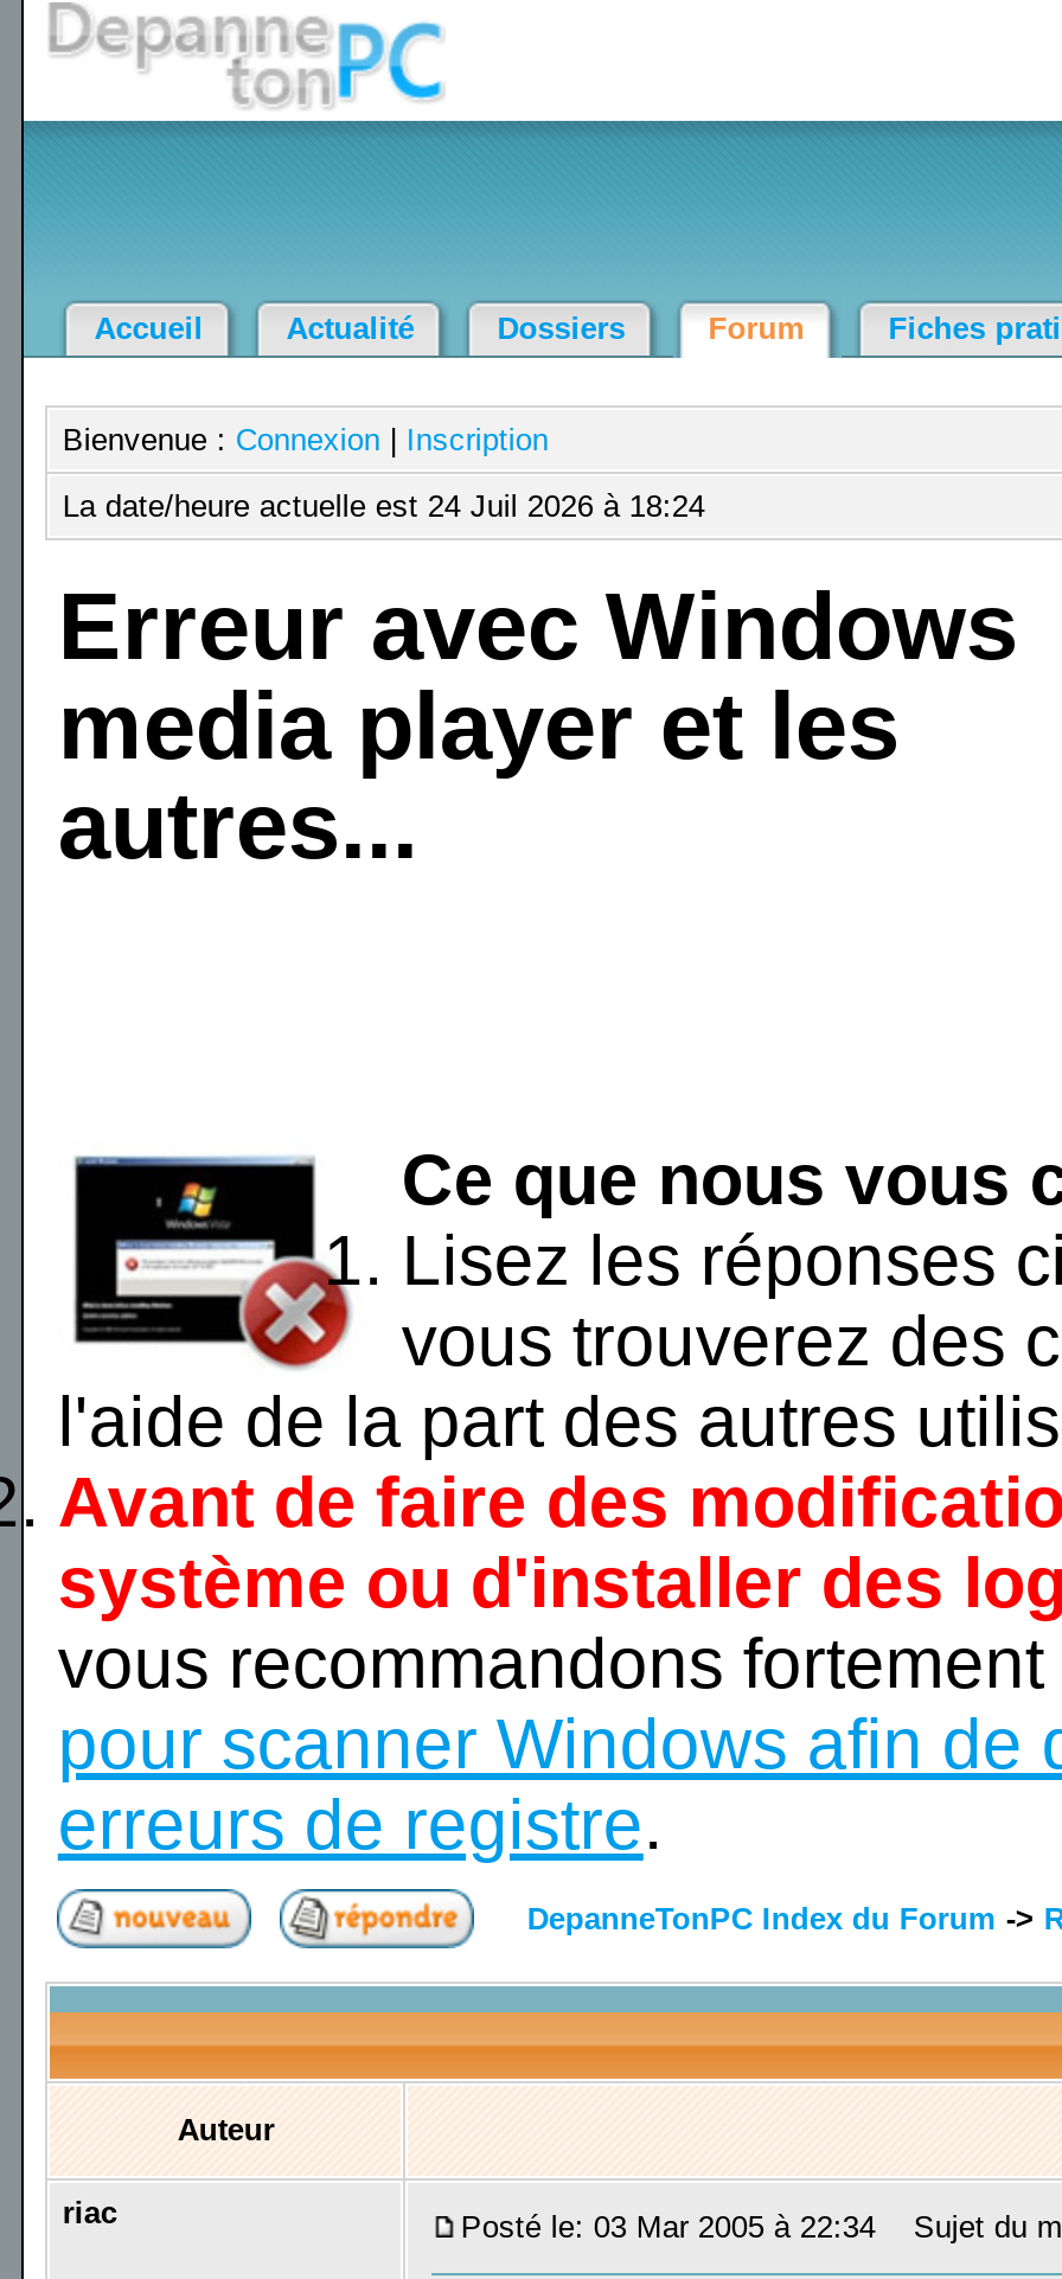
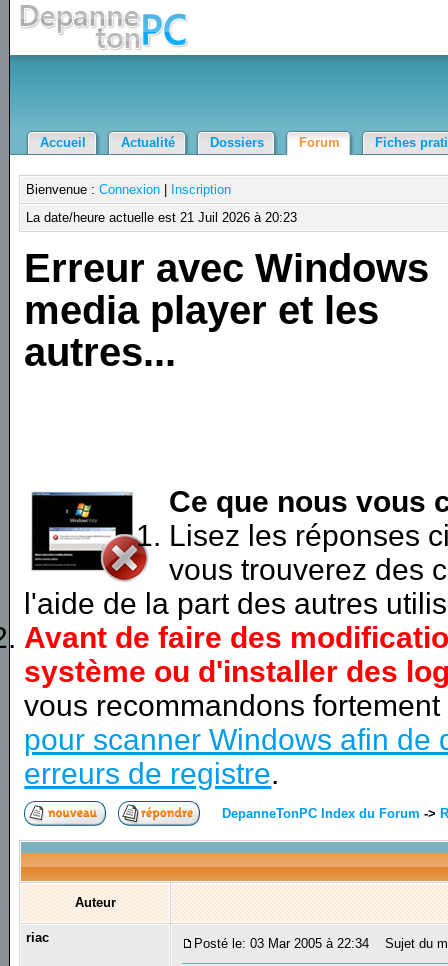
- La date/heure actuelle est 24 Juil 2026 à 18:24
+ La date/heure actuelle est 21 Juil 2026 à 20:23
